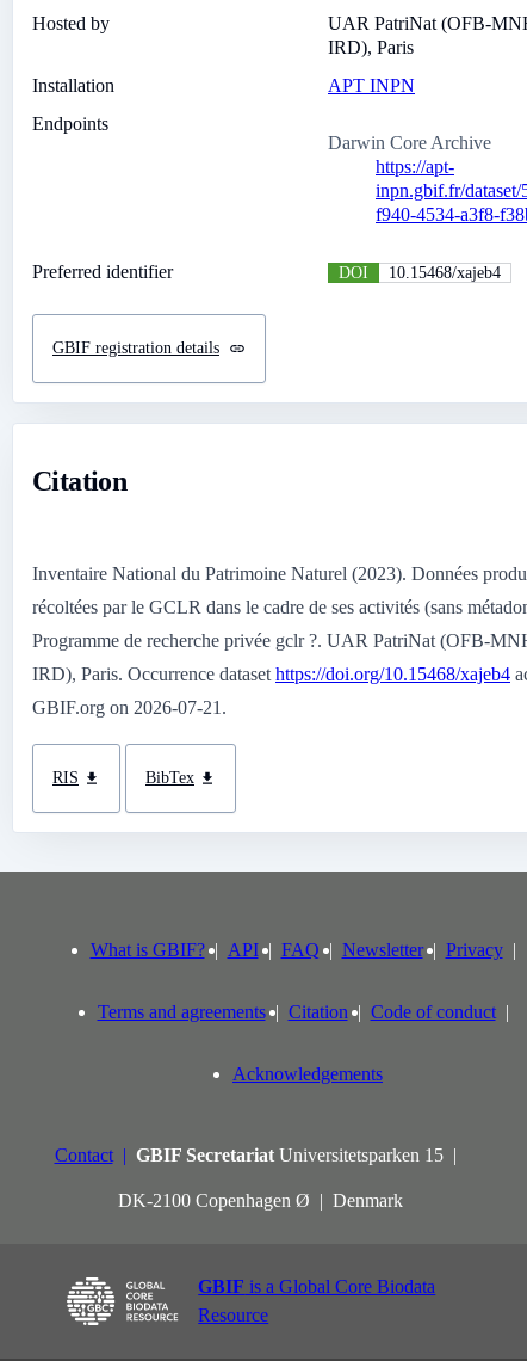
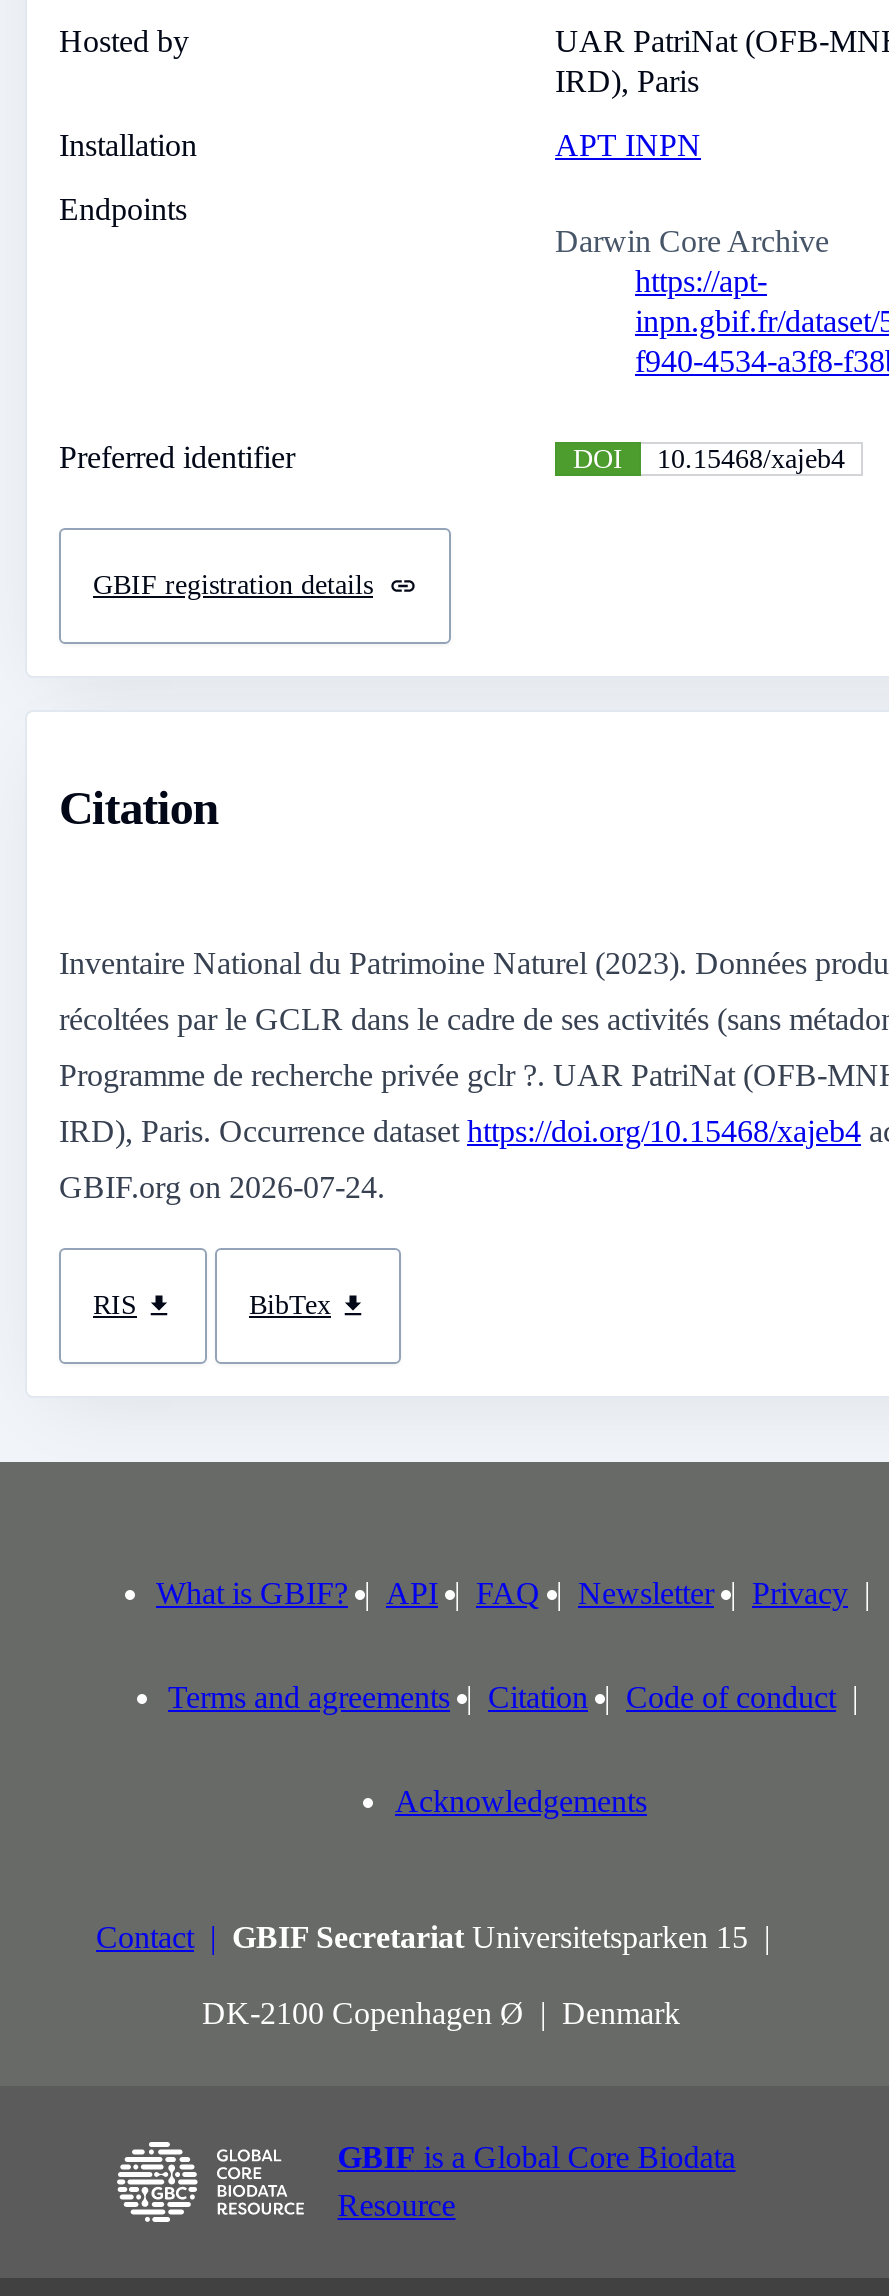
- GBIF.org on 2026-07-21.
+ GBIF.org on 2026-07-24.
